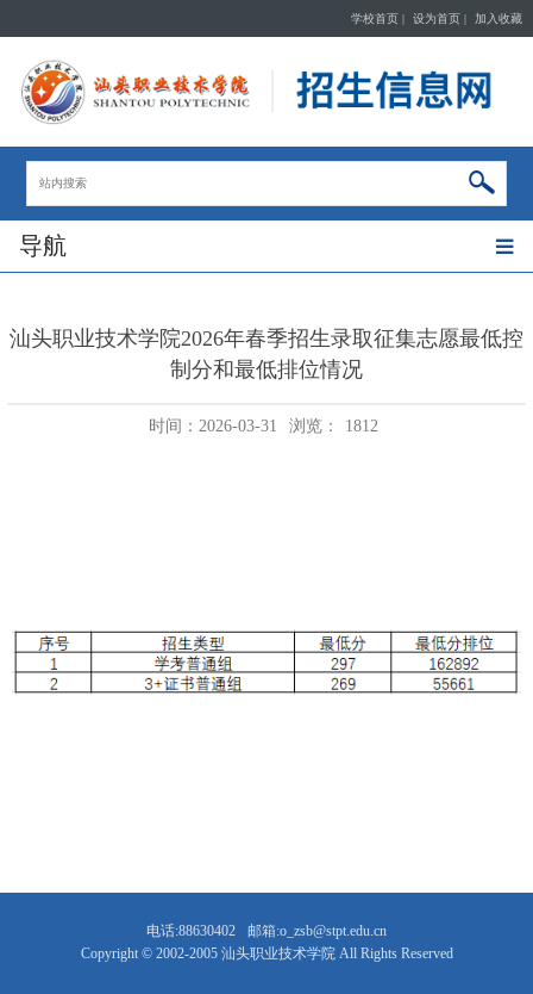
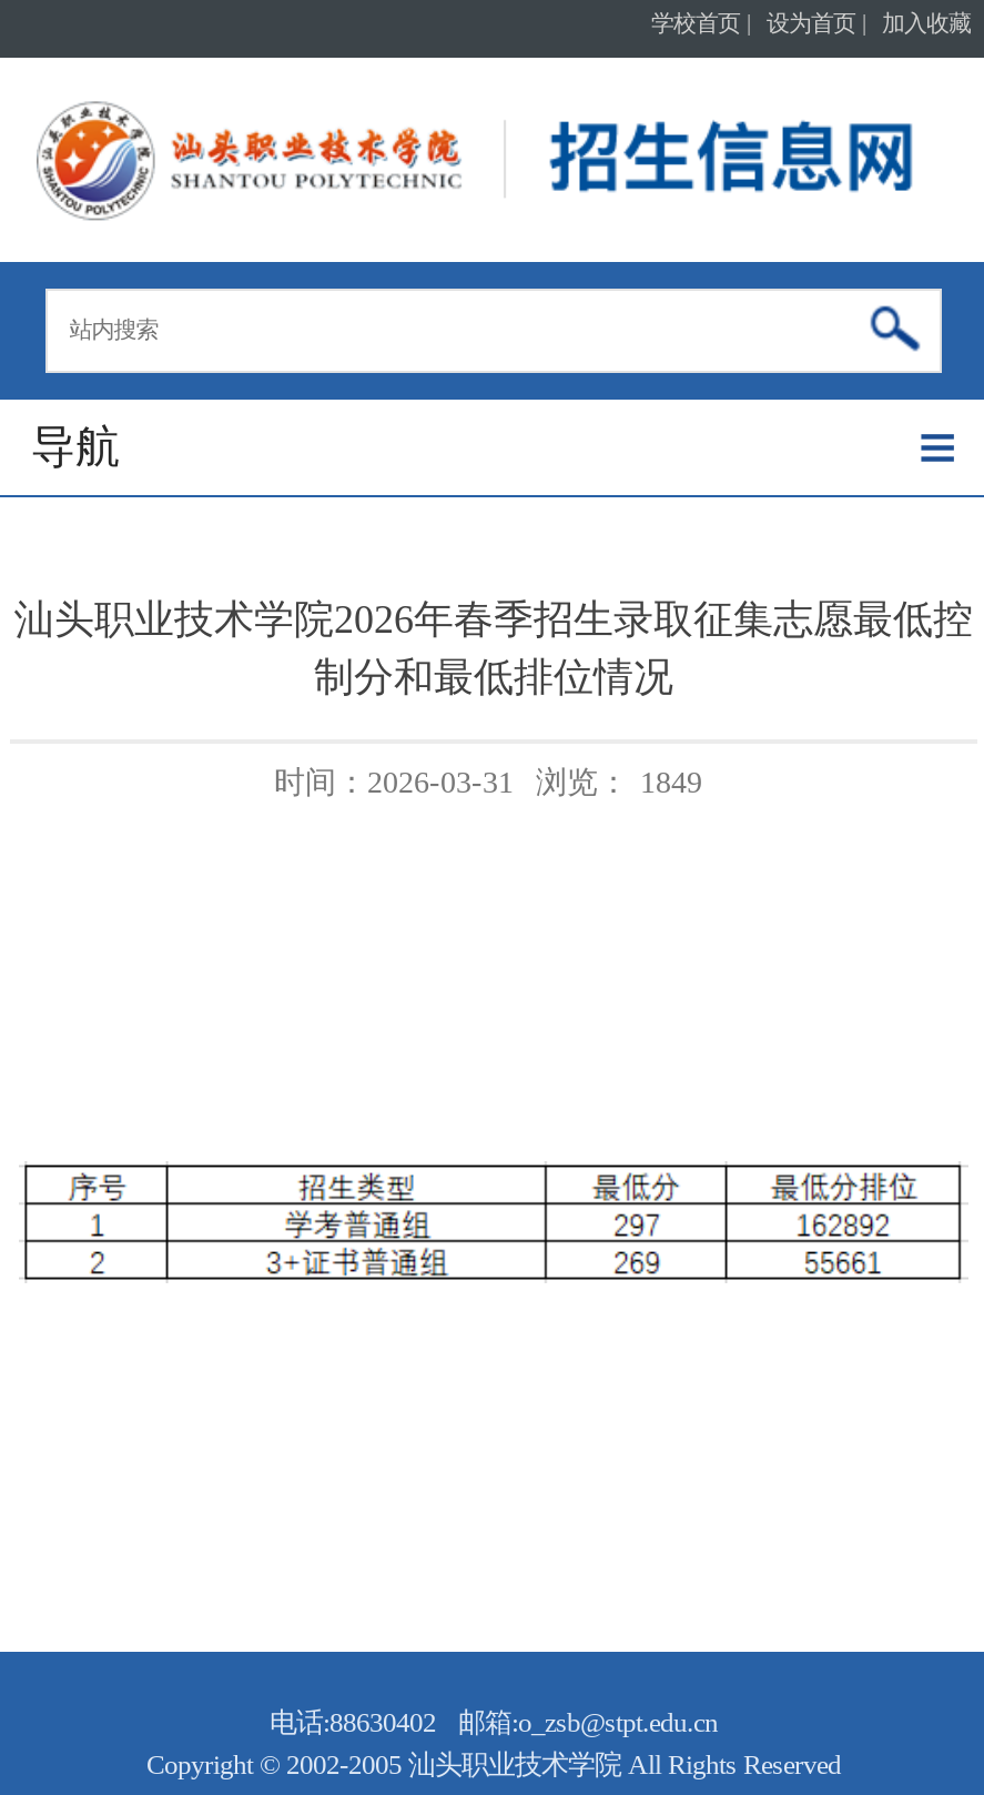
- 时间：2026-03-31 浏览： 1812
+ 时间：2026-03-31 浏览： 1849
